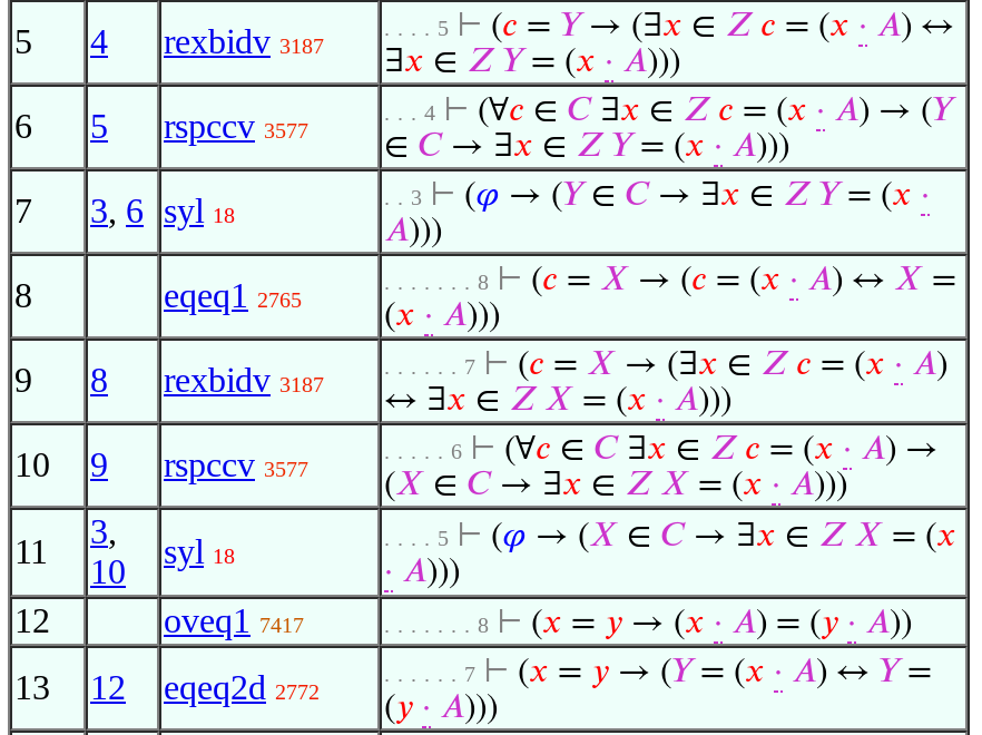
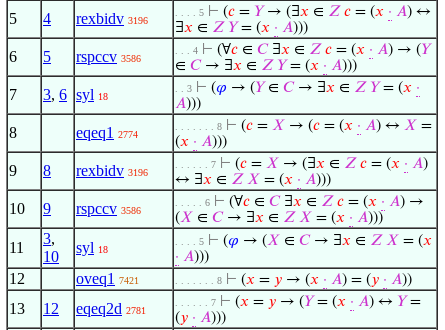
- rexbidv 3187
+ rexbidv 3196

- 6 5 rspccv 3577
+ 6 5 rspccv 3586

- eqeq1 2765
+ eqeq1 2774

- rexbidv 3187
+ rexbidv 3196

- rspccv 3577
+ rspccv 3586

- oveq1 7417
+ oveq1 7421

- eqeq2d 2772
+ eqeq2d 2781
